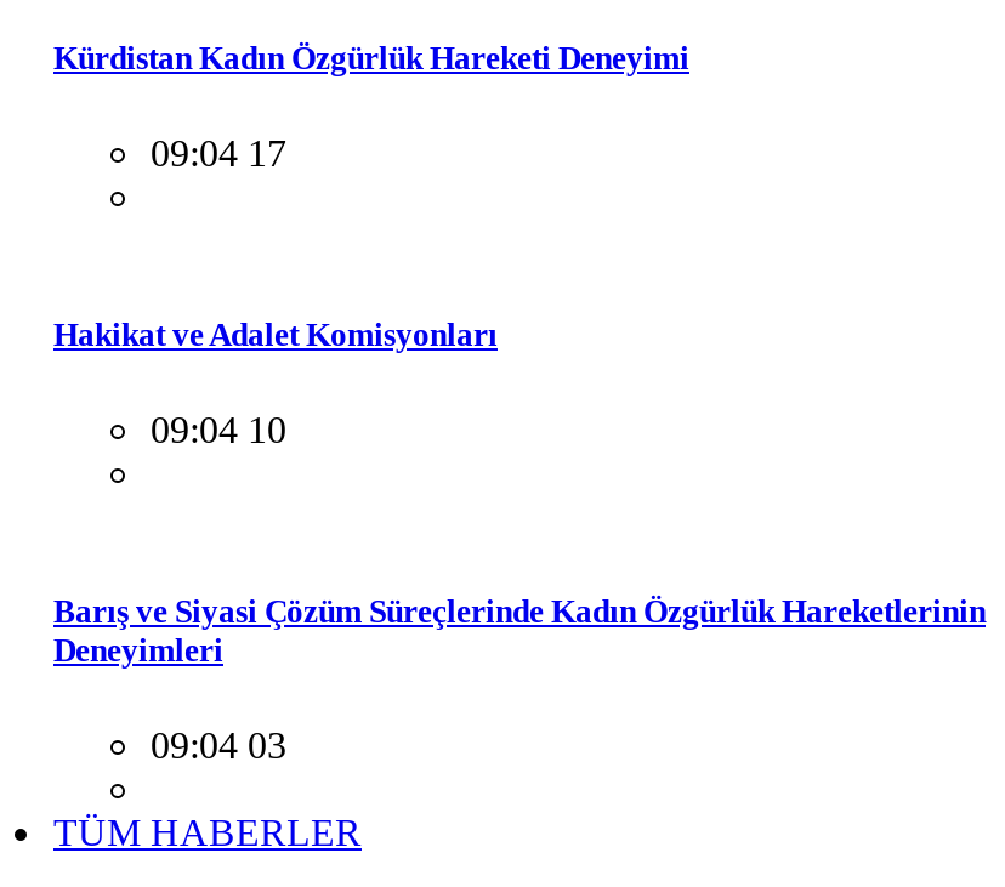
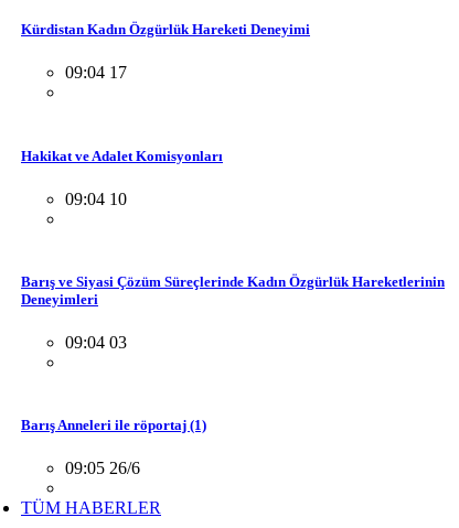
+ Barış Anneleri ile röportaj (1)
+ 09:05 26/6
